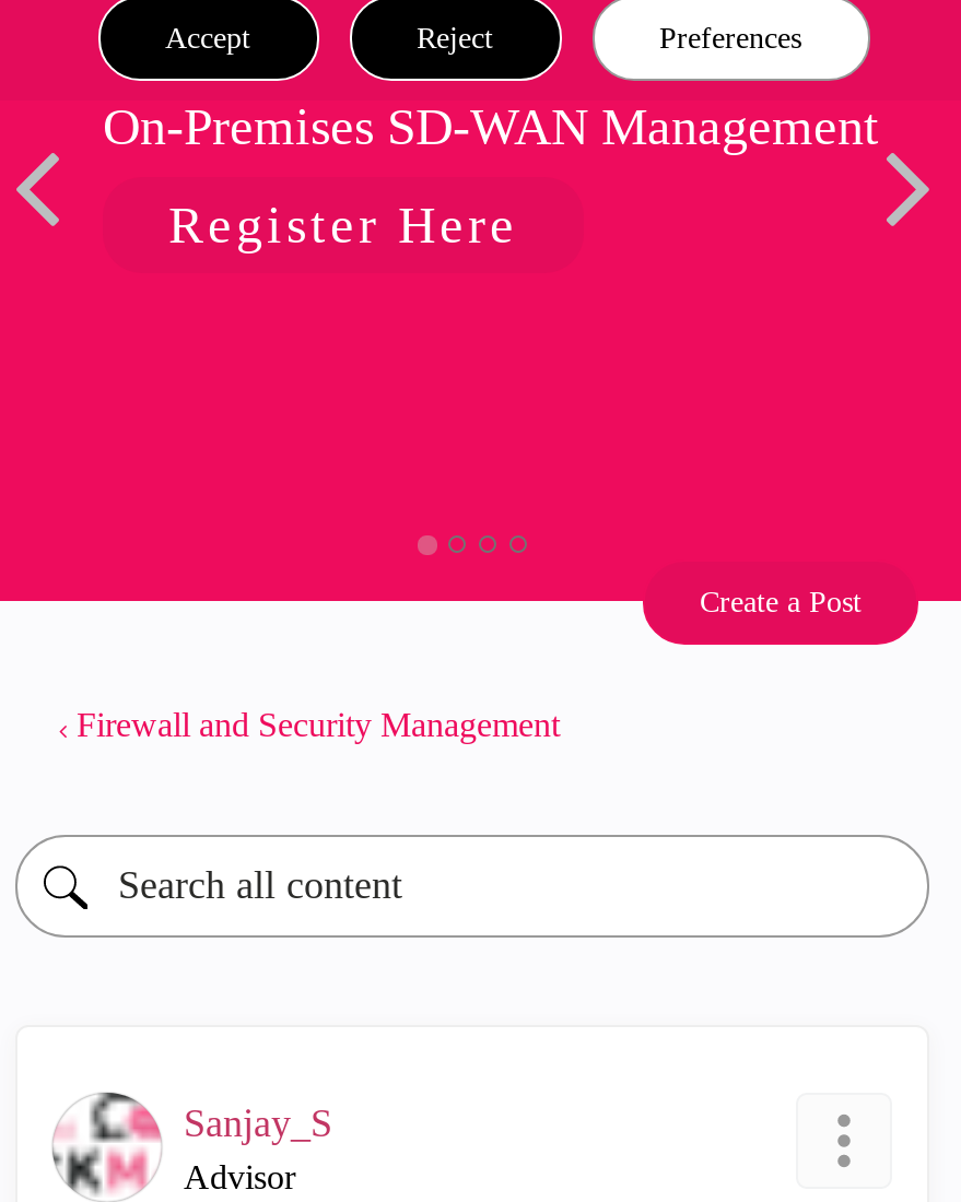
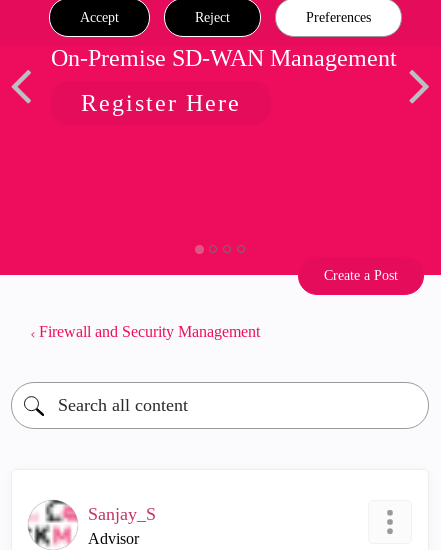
- On-Premises SD-WAN Management
+ On-Premise SD-WAN Management
